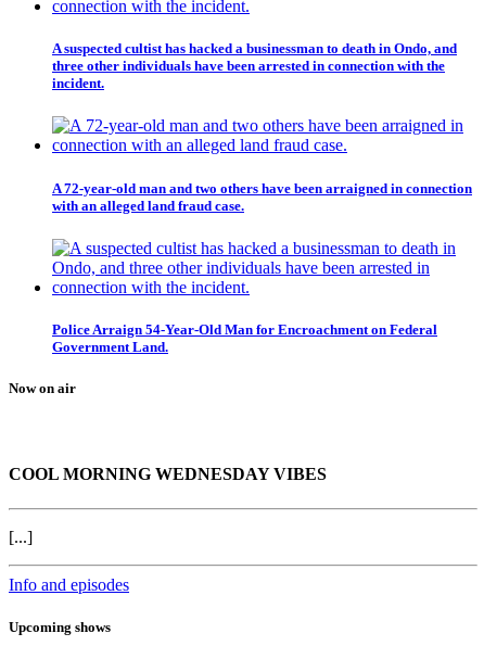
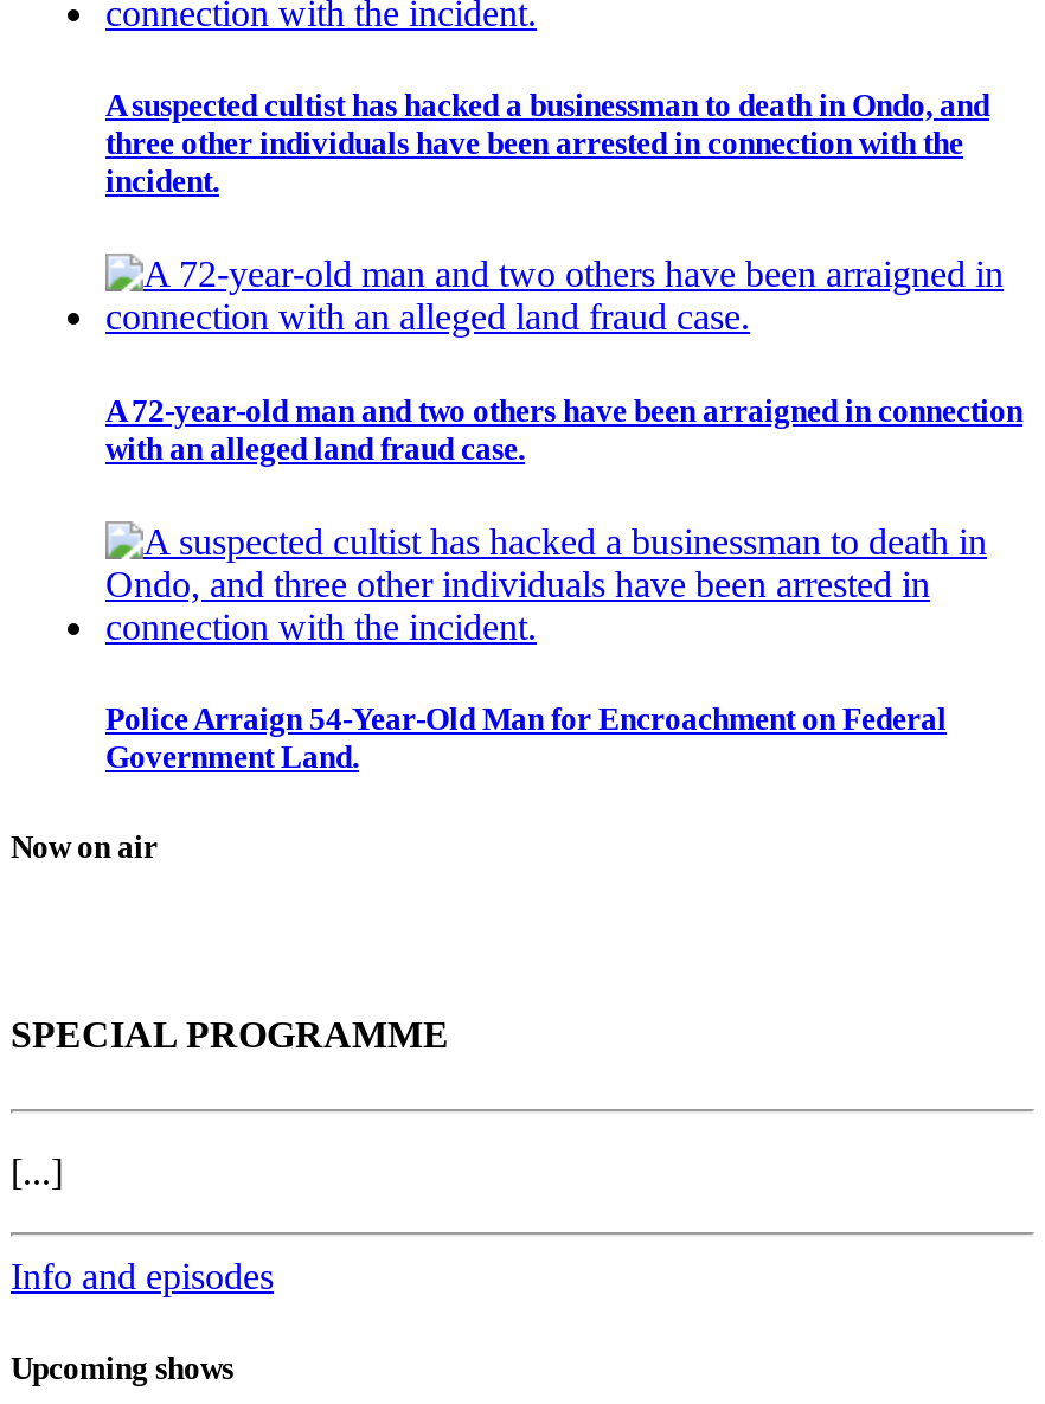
- COOL MORNING WEDNESDAY VIBES
+ SPECIAL PROGRAMME
